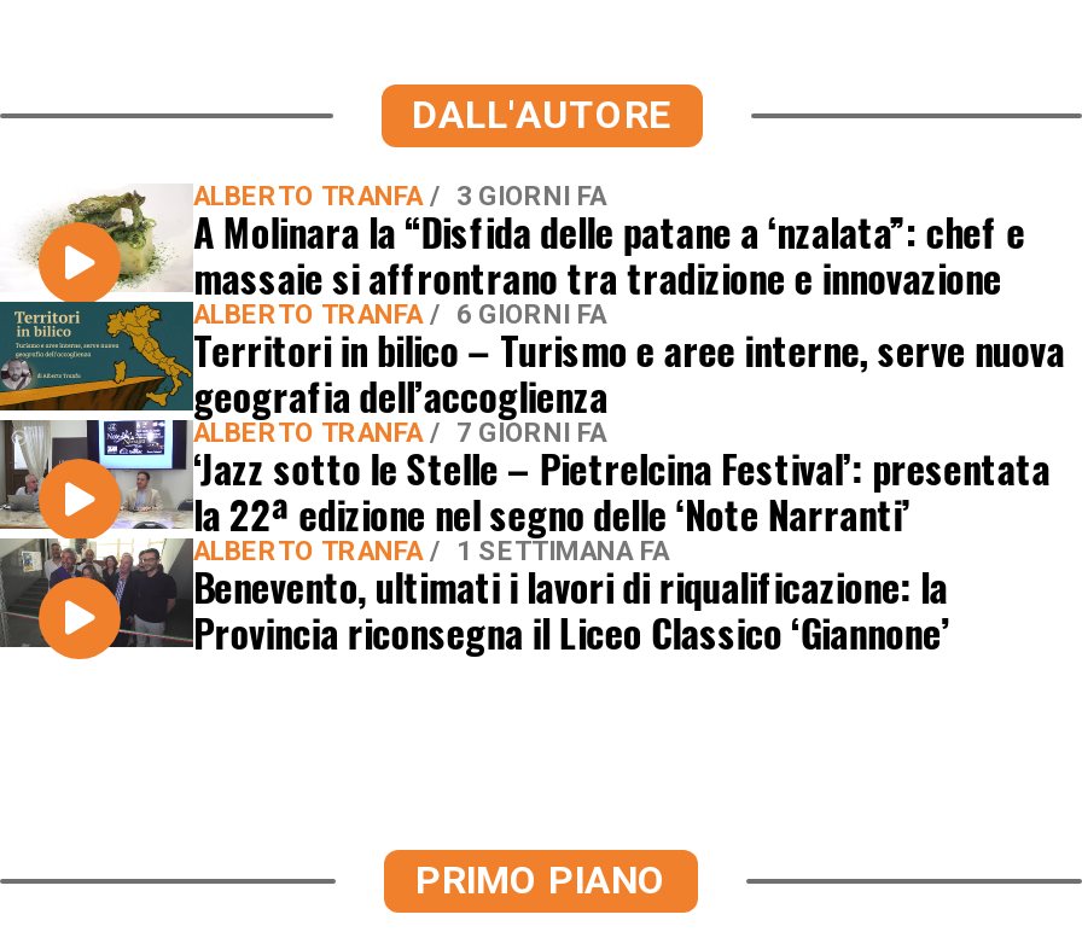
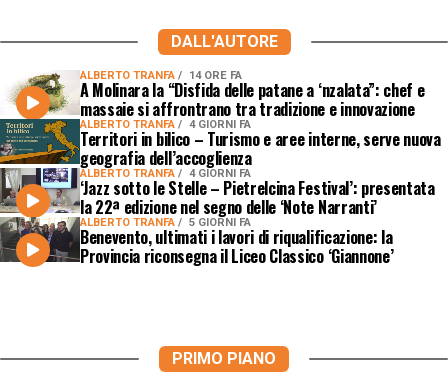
- ALBERTO TRANFA 3 GIORNI FA
+ ALBERTO TRANFA 14 ORE FA

- ALBERTO TRANFA 6 GIORNI FA
+ ALBERTO TRANFA 4 GIORNI FA

- ALBERTO TRANFA 7 GIORNI FA
+ ALBERTO TRANFA 4 GIORNI FA

- ALBERTO TRANFA 1 SETTIMANA FA
+ ALBERTO TRANFA 5 GIORNI FA
